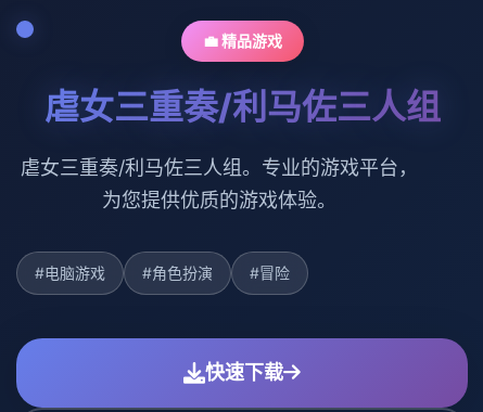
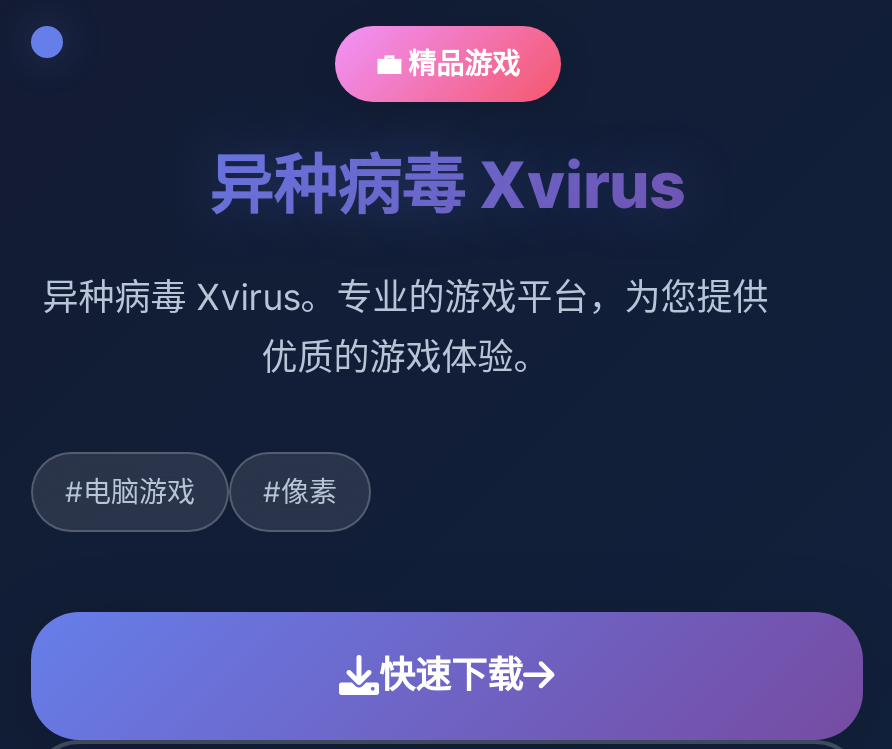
- 虐女三重奏/利马佐三人组
+ 异种病毒 Xvirus

- 虐女三重奏/利马佐三人组。专业的游戏平台，
- 为您提供优质的游戏体验。
+ 异种病毒 Xvirus。专业的游戏平台，为您提供
+ 优质的游戏体验。

- #角色扮演
- #冒险
+ #像素
